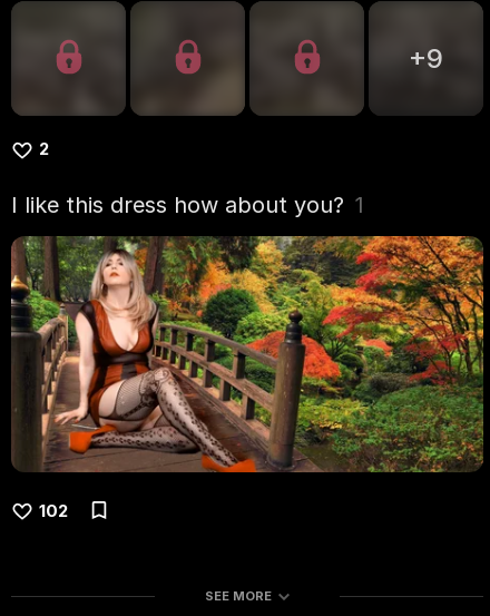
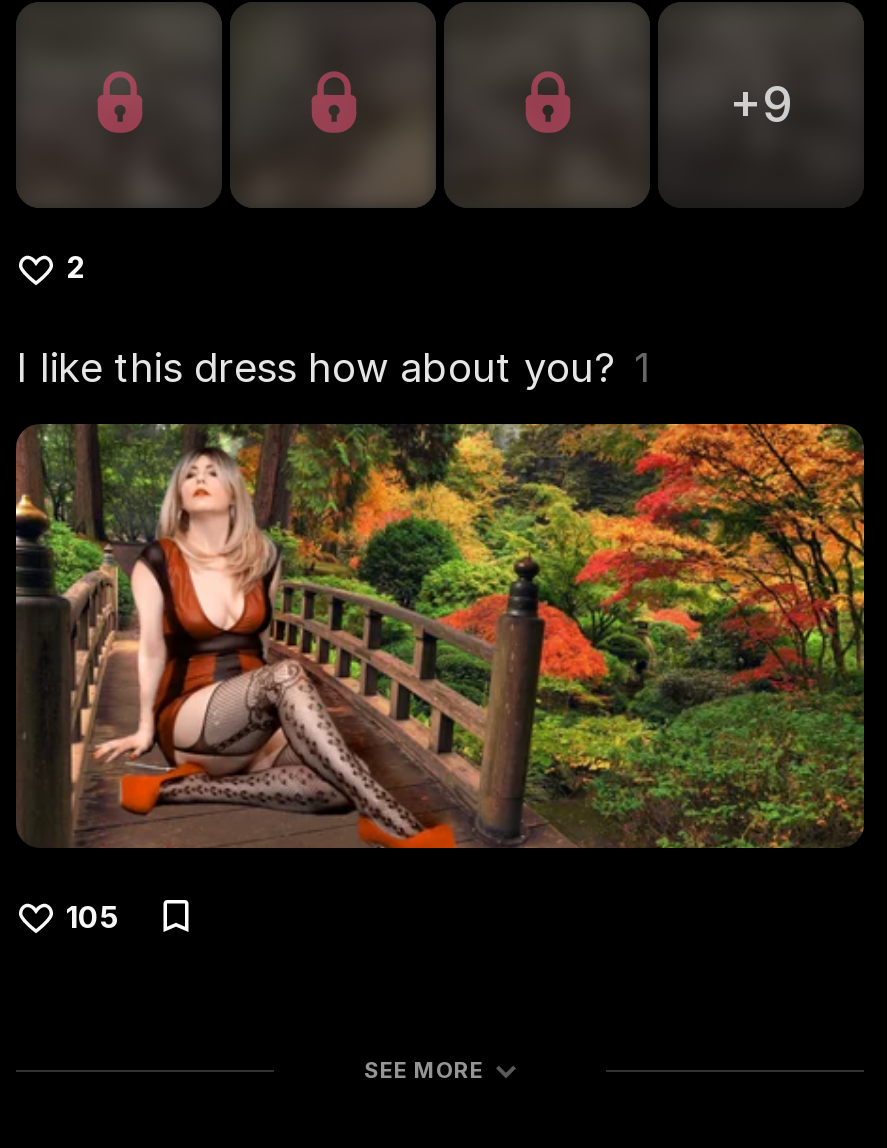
- 102
+ 105
